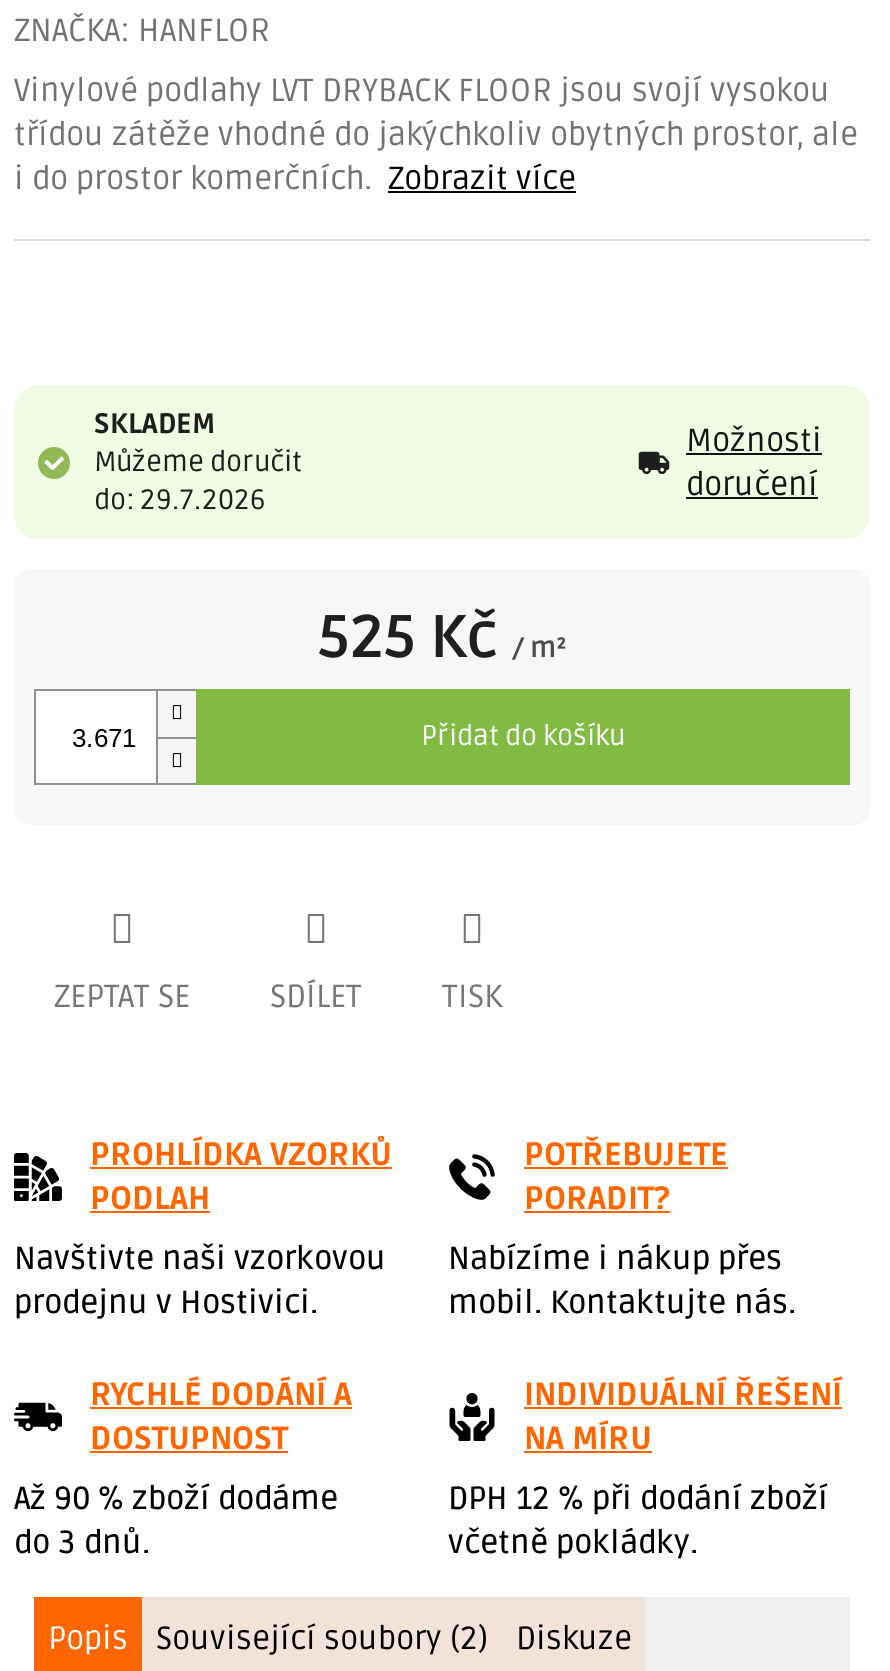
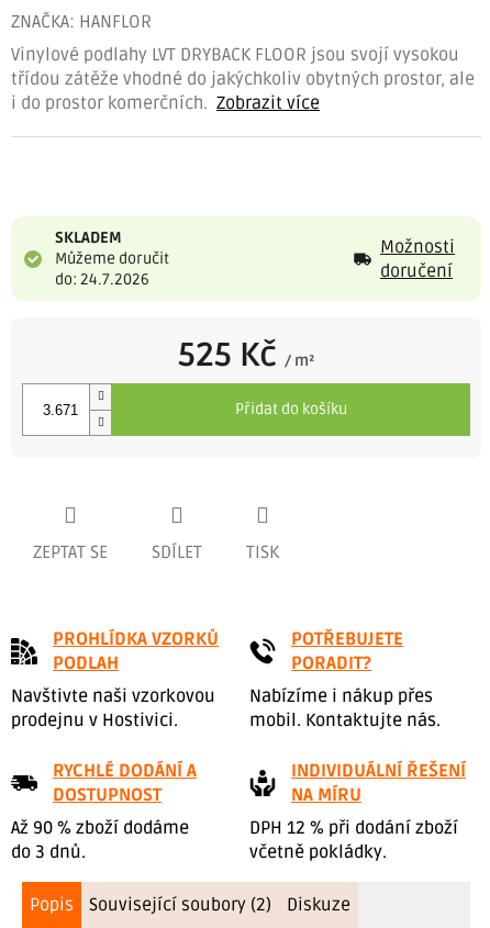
- do: 29.7.2026
+ do: 24.7.2026
